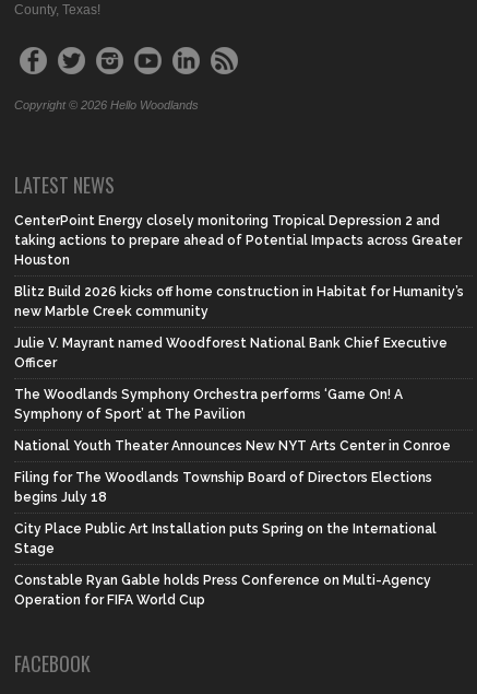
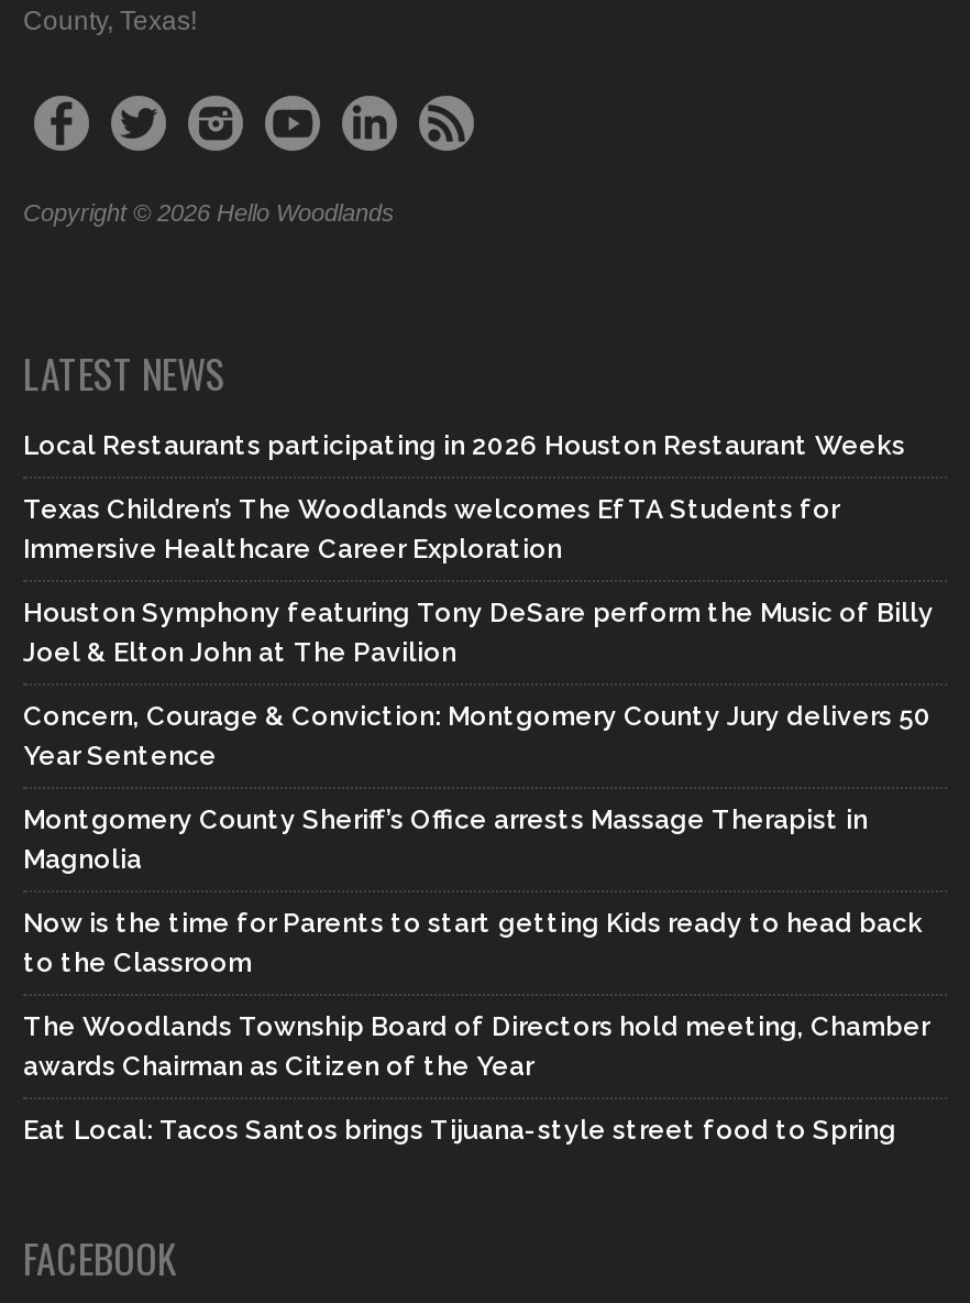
- CenterPoint Energy closely monitoring Tropical Depression 2 and
- taking actions to prepare ahead of Potential Impacts across Greater
- Houston
+ Local Restaurants participating in 2026 Houston Restaurant Weeks

- Blitz Build 2026 kicks off home construction in Habitat for Humanity’s
- new Marble Creek community
+ Texas Children’s The Woodlands welcomes EfTA Students for
+ Immersive Healthcare Career Exploration

- Julie V. Mayrant named Woodforest National Bank Chief Executive
- Officer
+ Houston Symphony featuring Tony DeSare perform the Music of Billy
+ Joel & Elton John at The Pavilion

- The Woodlands Symphony Orchestra performs ‘Game On! A
- Symphony of Sport’ at The Pavilion
+ Concern, Courage & Conviction: Montgomery County Jury delivers 50
+ Year Sentence

- National Youth Theater Announces New NYT Arts Center in Conroe
+ Montgomery County Sheriff’s Office arrests Massage Therapist in
+ Magnolia

- Filing for The Woodlands Township Board of Directors Elections
- begins July 18
+ Now is the time for Parents to start getting Kids ready to head back
+ to the Classroom

- City Place Public Art Installation puts Spring on the International
- Stage
+ The Woodlands Township Board of Directors hold meeting, Chamber
+ awards Chairman as Citizen of the Year

- Constable Ryan Gable holds Press Conference on Multi-Agency
- Operation for FIFA World Cup
+ Eat Local: Tacos Santos brings Tijuana-style street food to Spring
